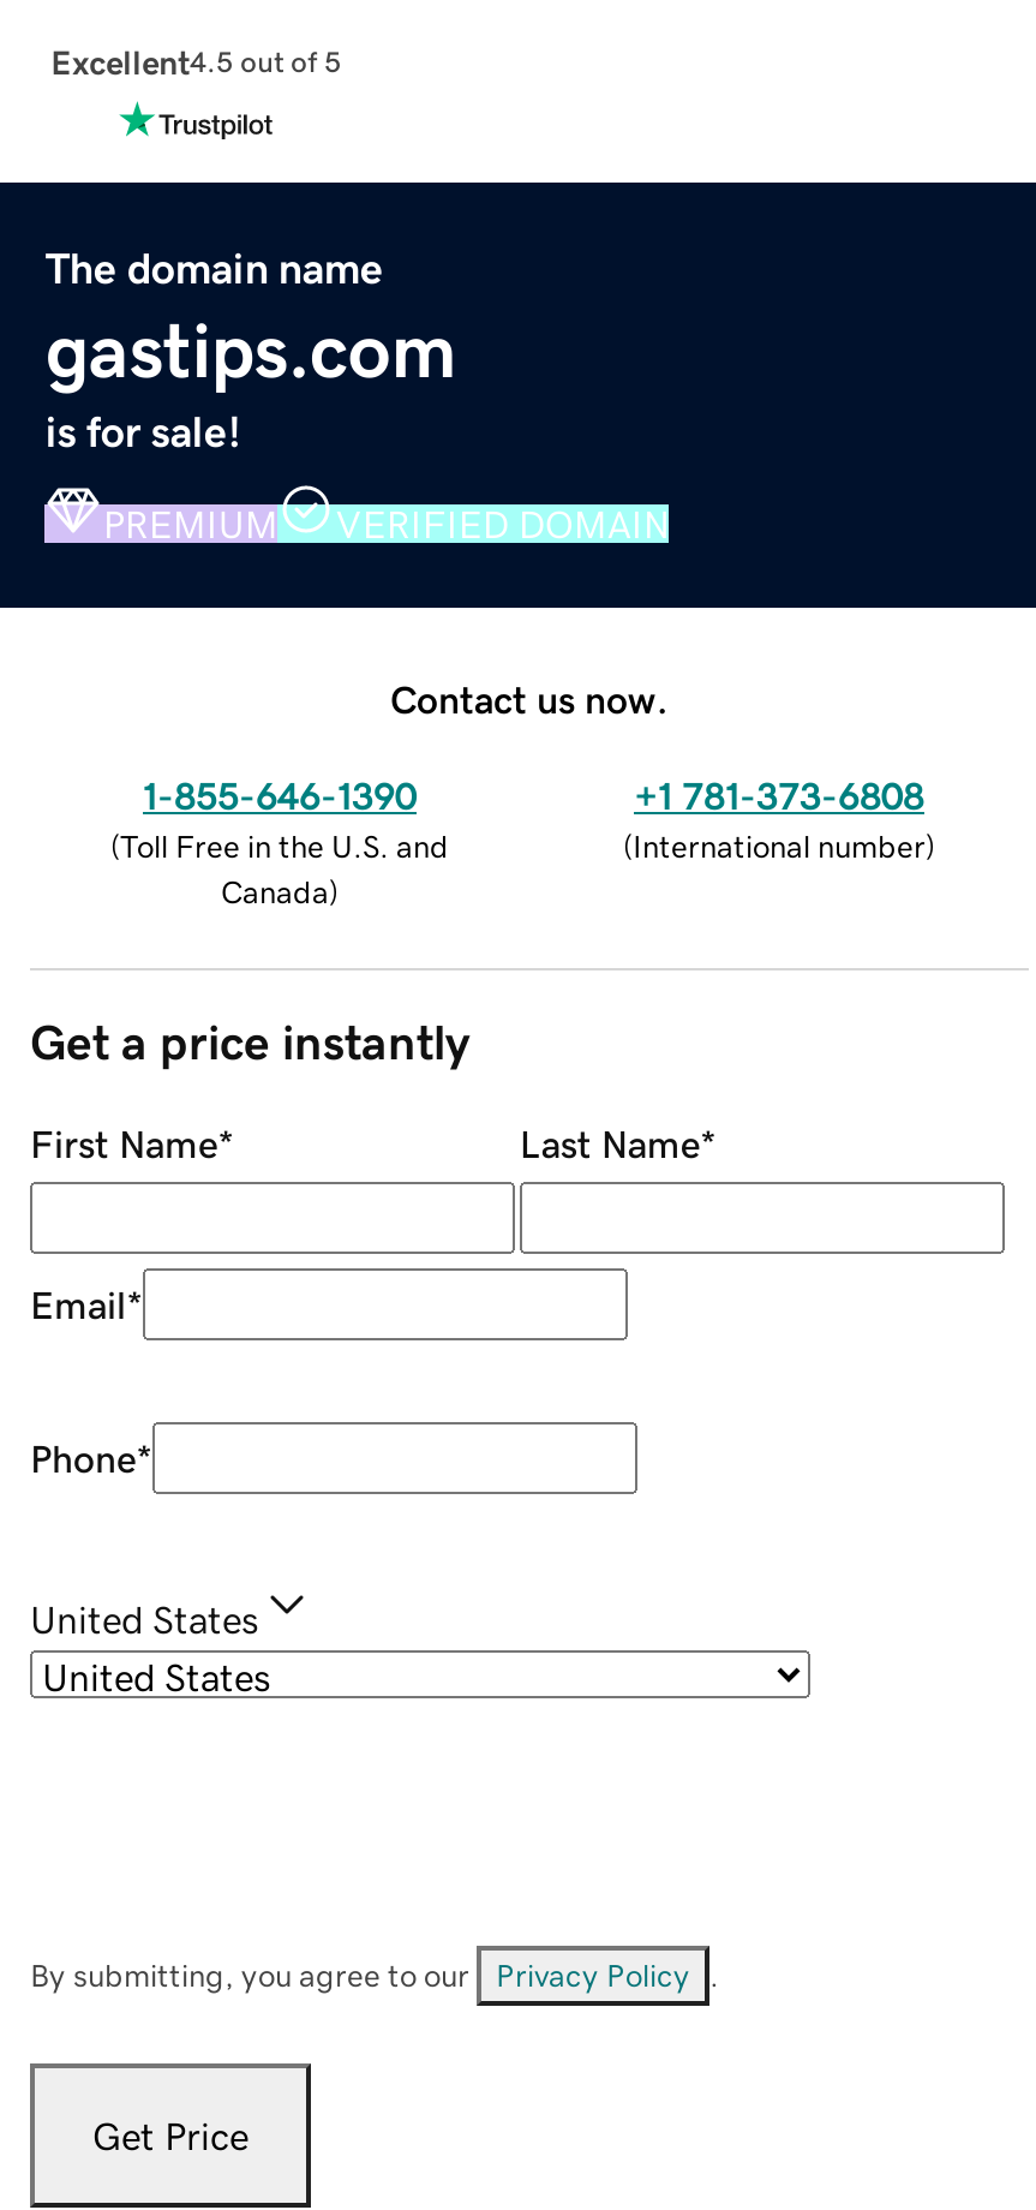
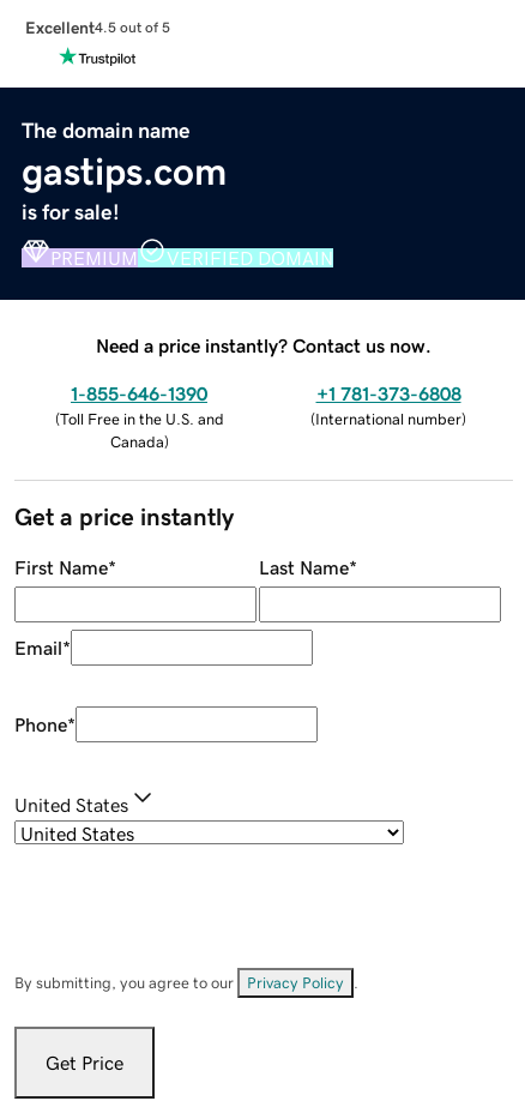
- Contact us now.
+ Need a price instantly? Contact us now.
